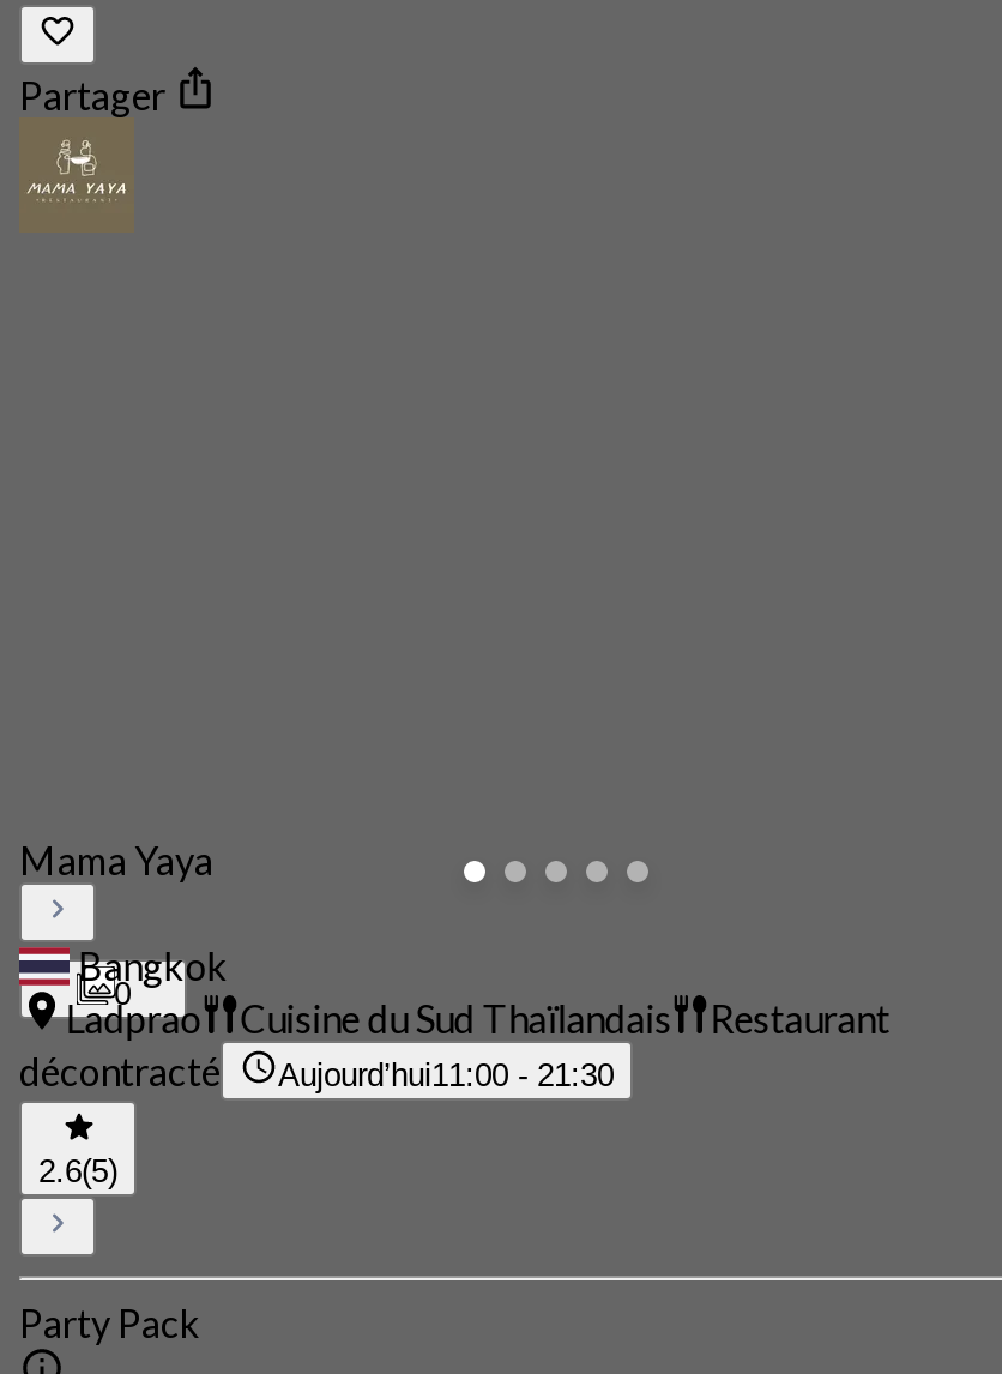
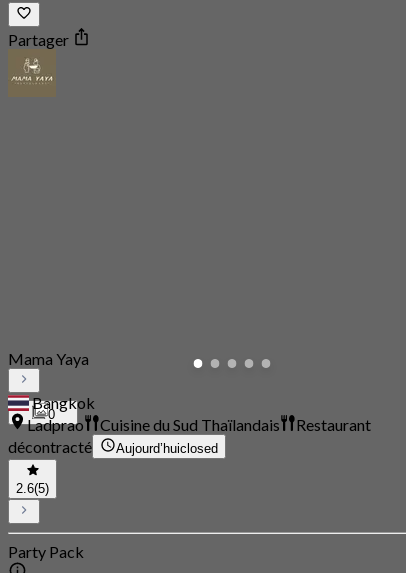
- Aujourd’hui11:00 - 21:30
+ Aujourd’huiclosed
